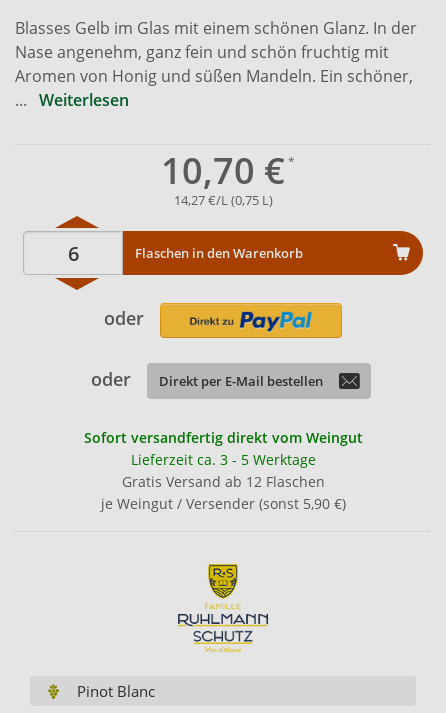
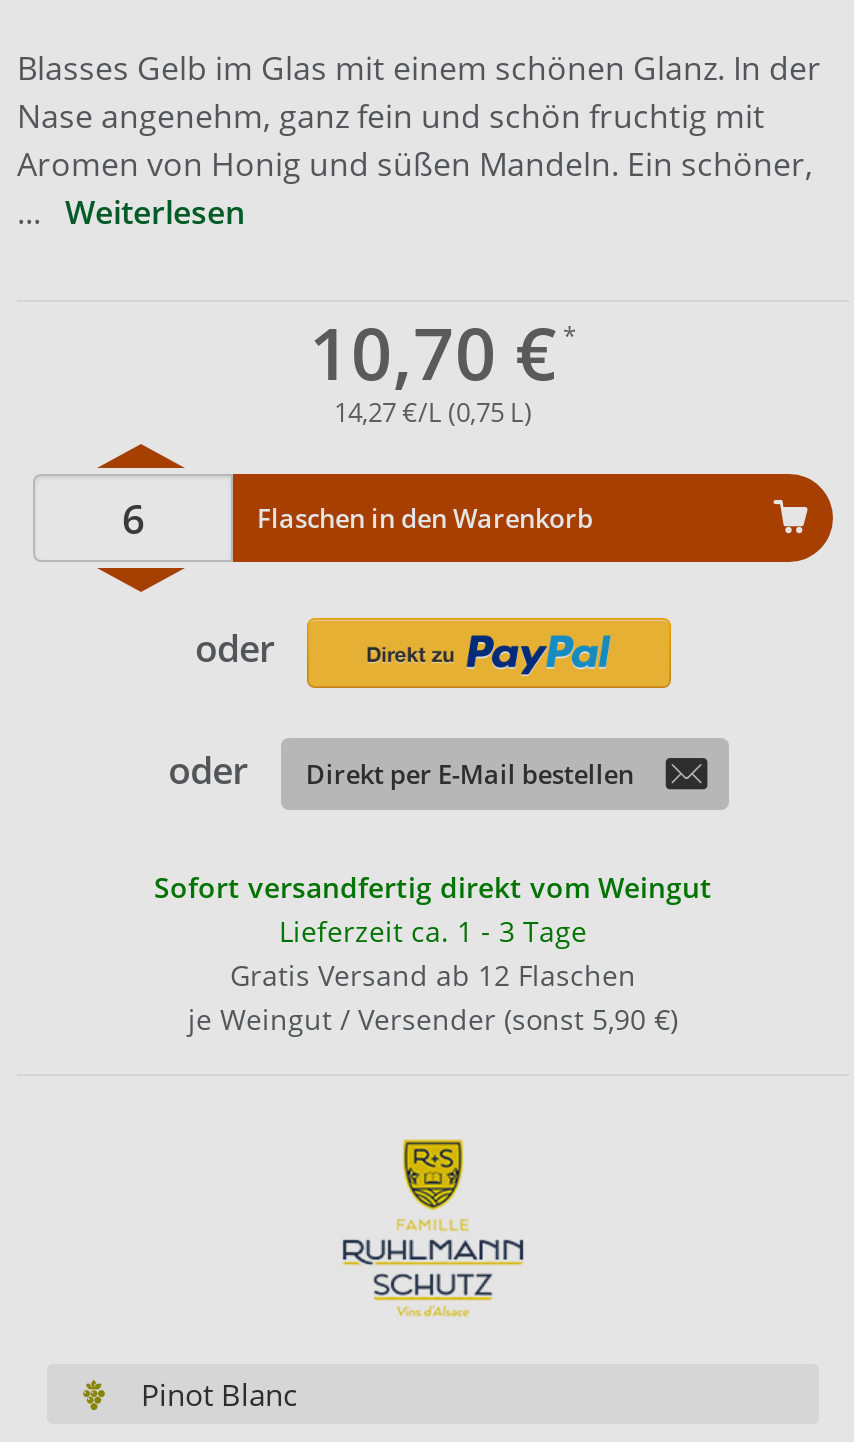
- Lieferzeit ca. 3 - 5 Werktage
+ Lieferzeit ca. 1 - 3 Tage
